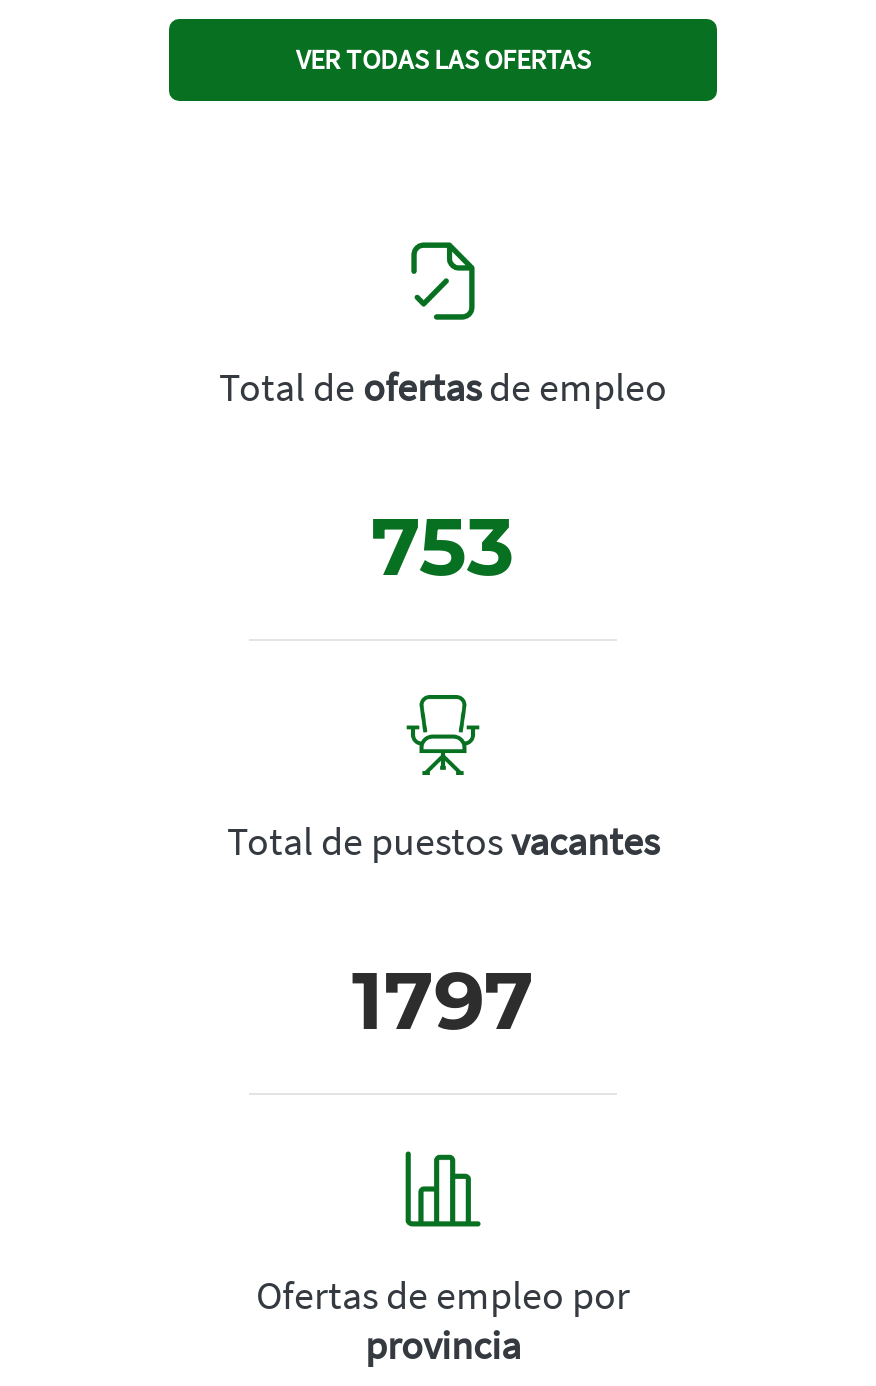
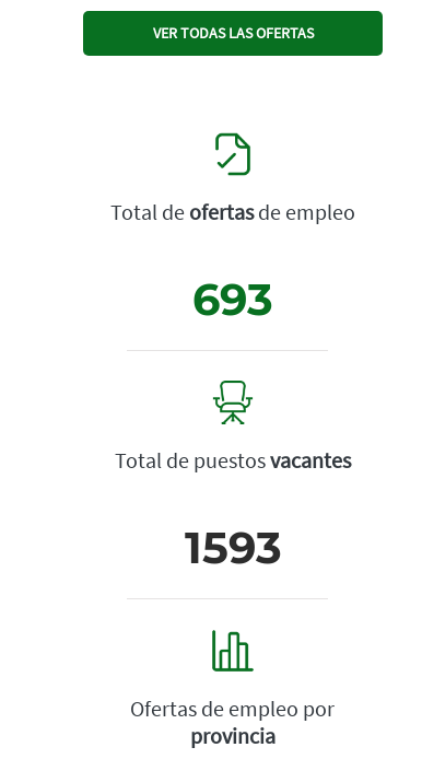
- 753
+ 693

- 1797
+ 1593
